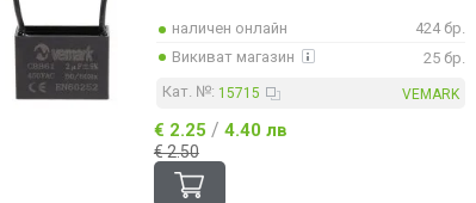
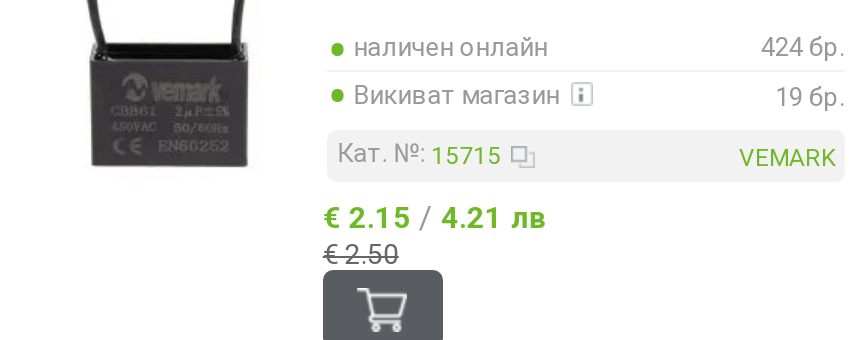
- 25 бр.
+ 19 бр.

- € 2.25 / 4.40 лв
+ € 2.15 / 4.21 лв
